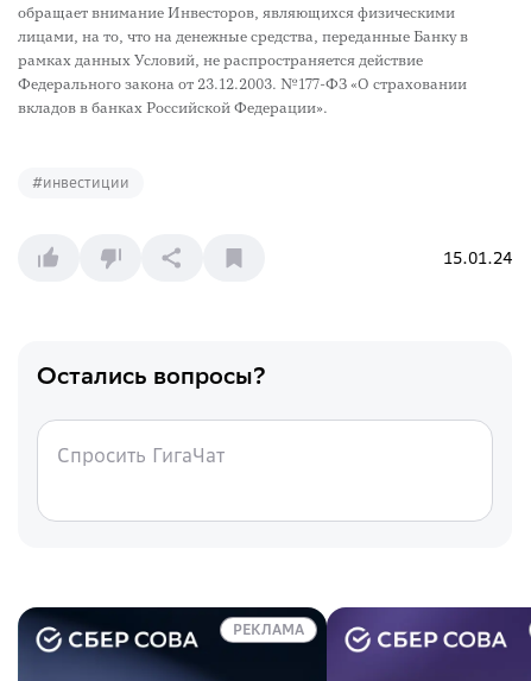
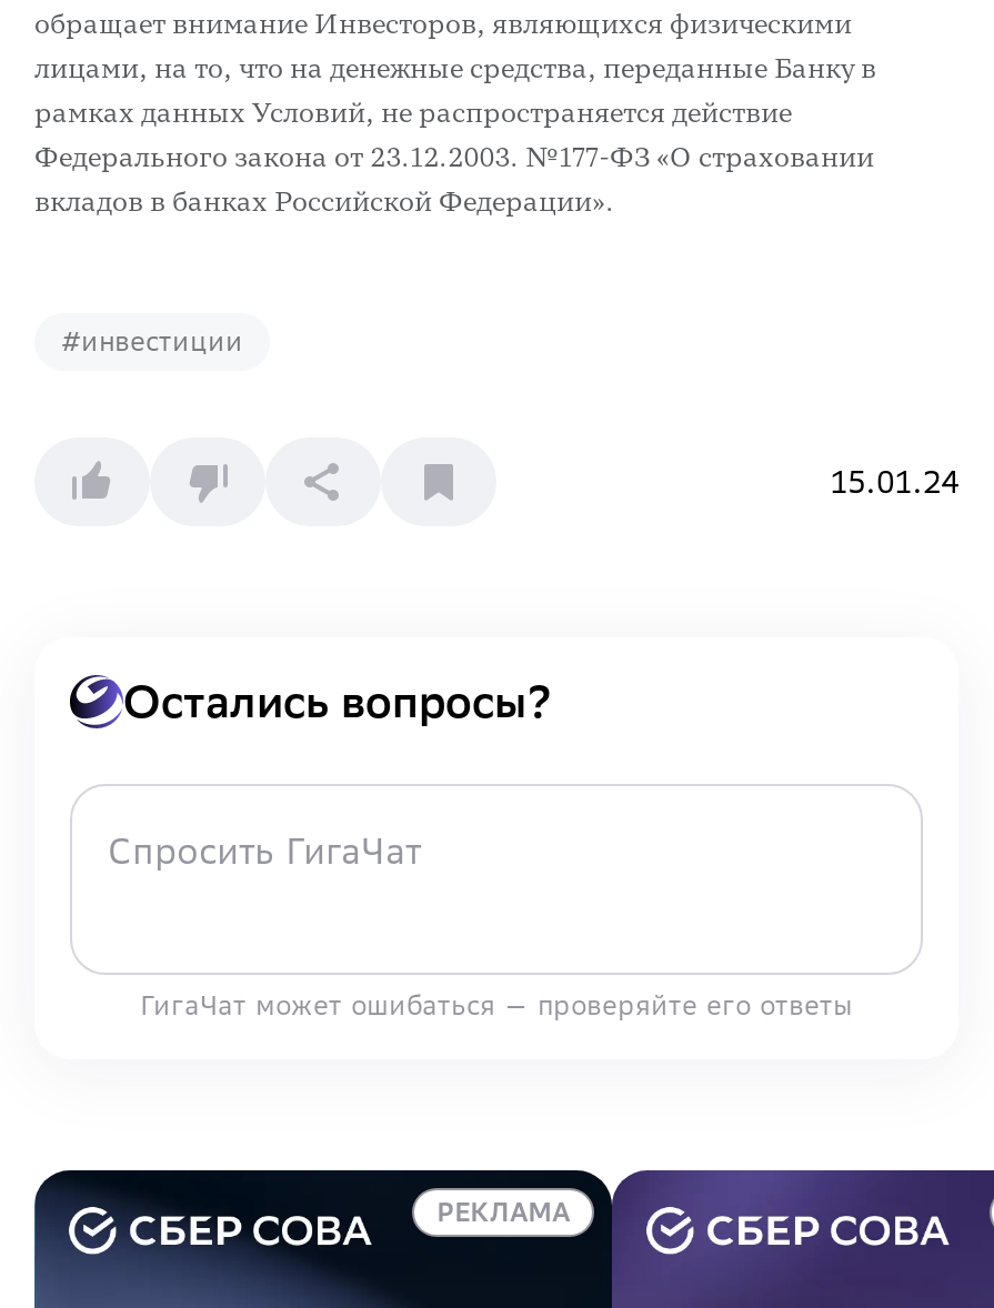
+ ГигаЧат может ошибаться — проверяйте его ответы
